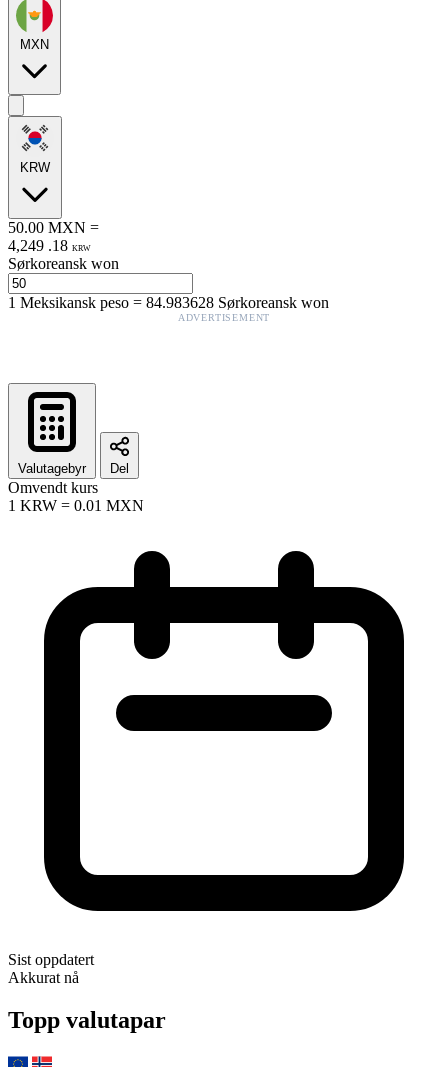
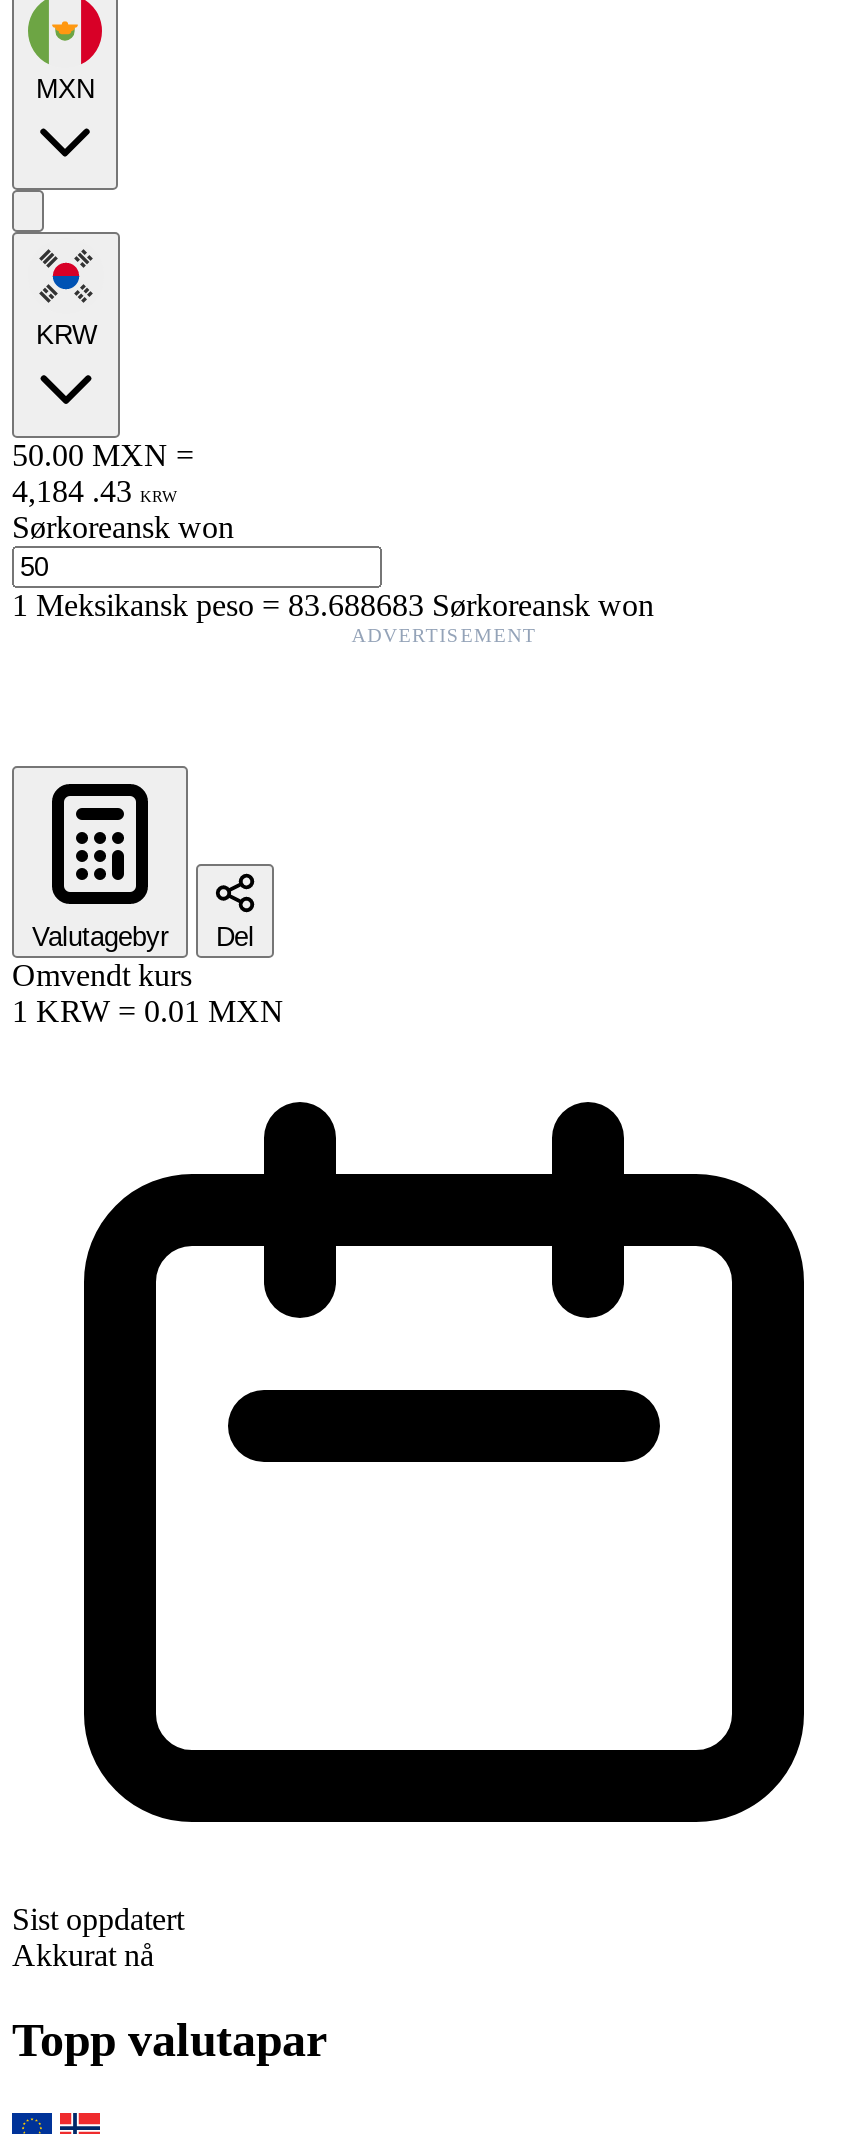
- 4,249 . 18 KRW
+ 4,184 . 43 KRW

- 1Meksikansk peso=84.983628 Sørkoreansk won
+ 1Meksikansk peso=83.688683 Sørkoreansk won
